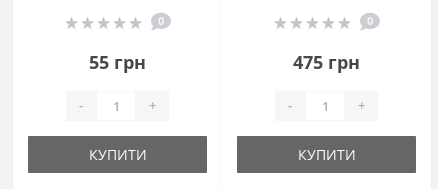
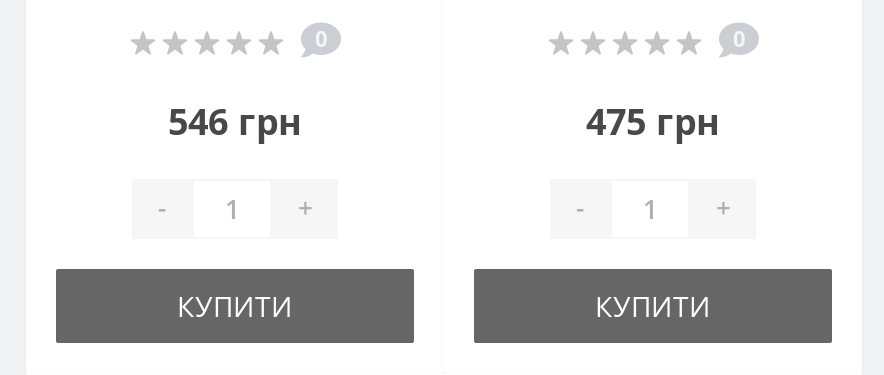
- 55 грн
+ 546 грн
